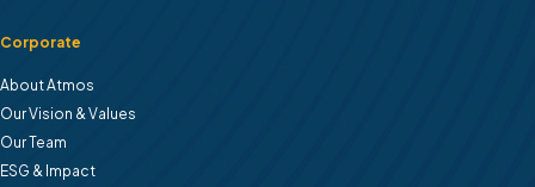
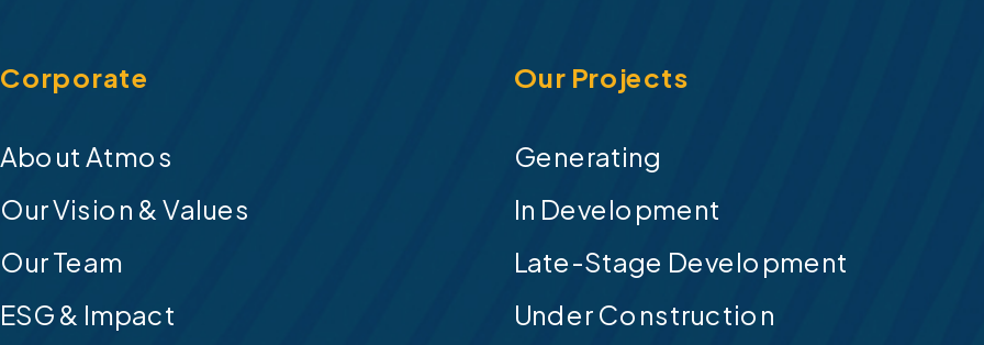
+ Our Projects
+ Generating
+ In Development
+ Late-Stage Development
+ Under Construction
